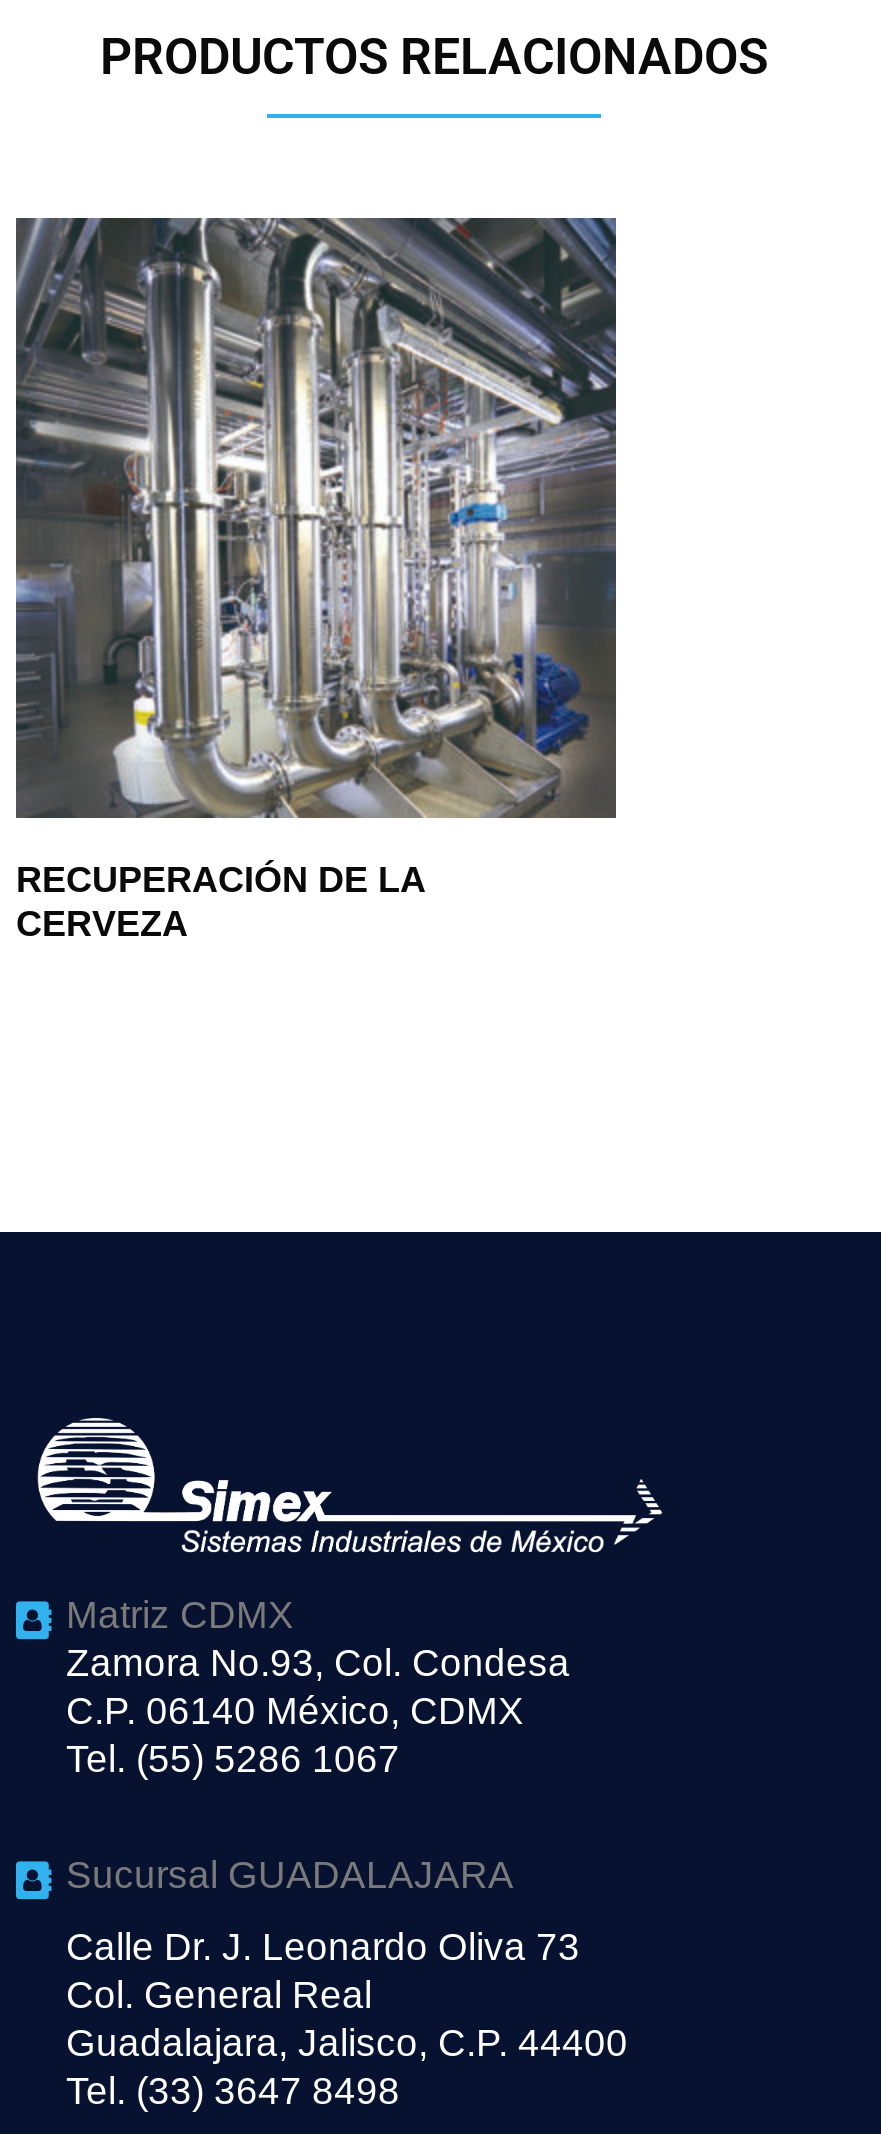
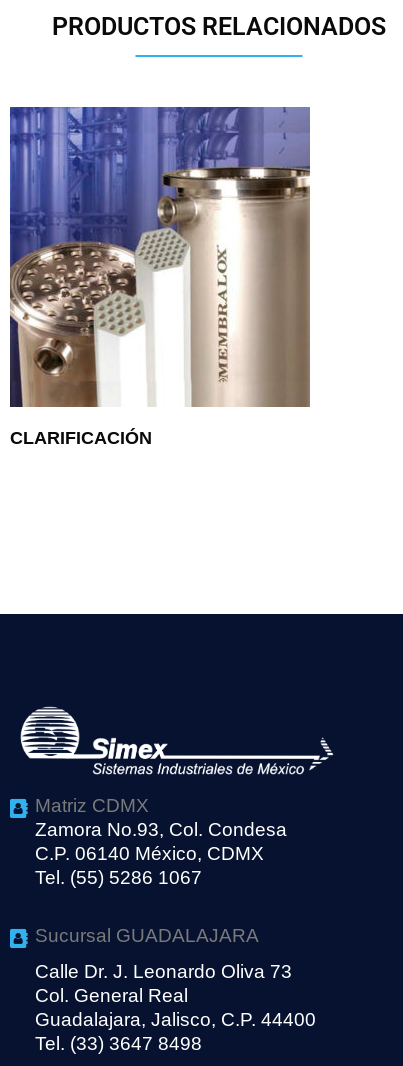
- [image]
- RECUPERACIÓN DE LA
- CERVEZA
+ [image]
+ CLARIFICACIÓN
